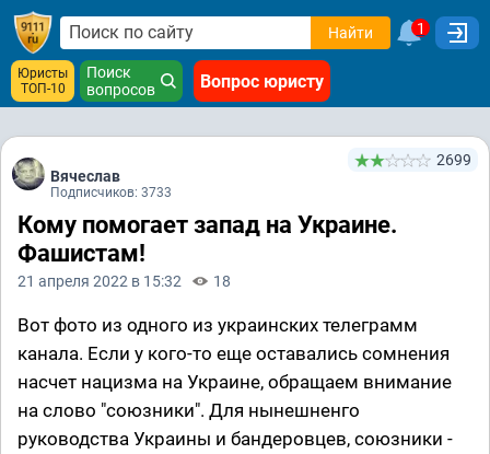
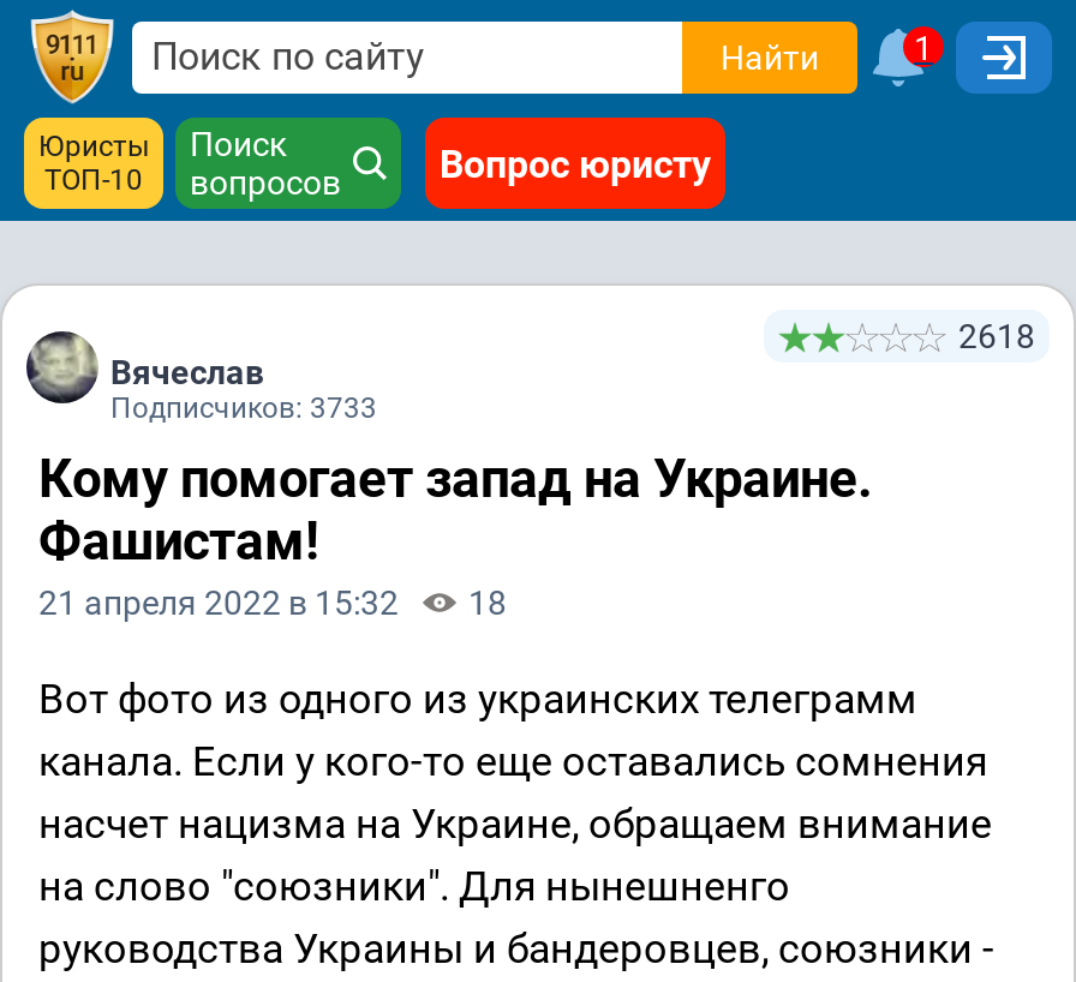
- 2699
+ 2618
